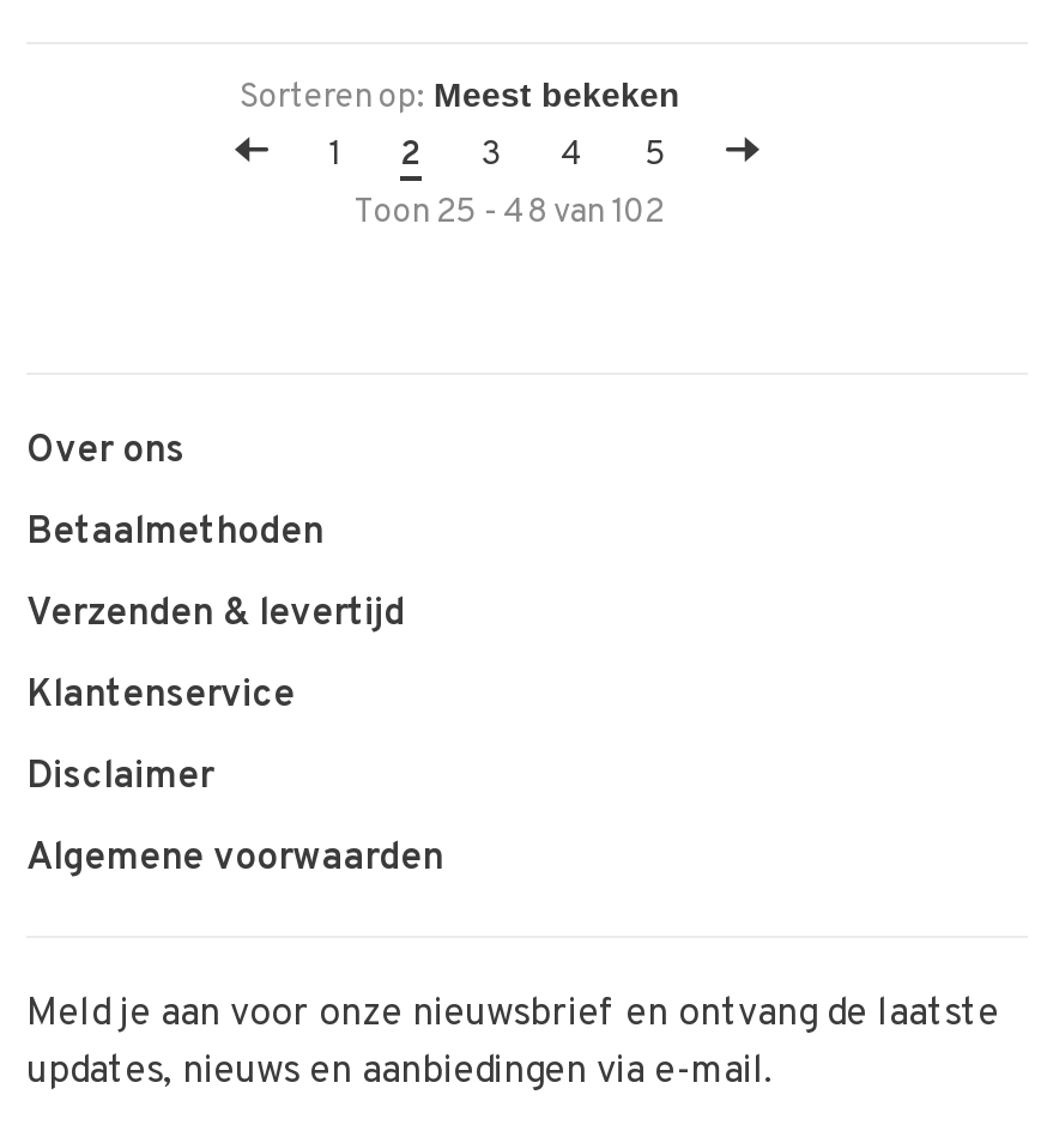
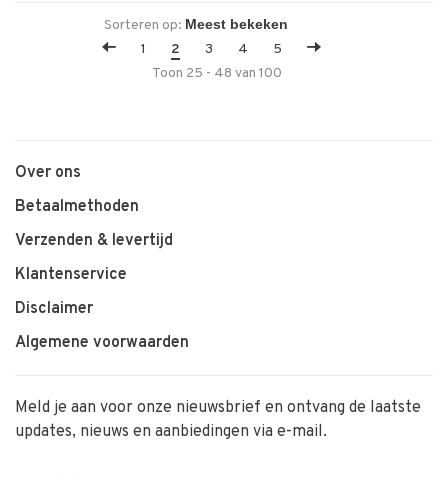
- Toon 25 - 48 van 102
+ Toon 25 - 48 van 100
